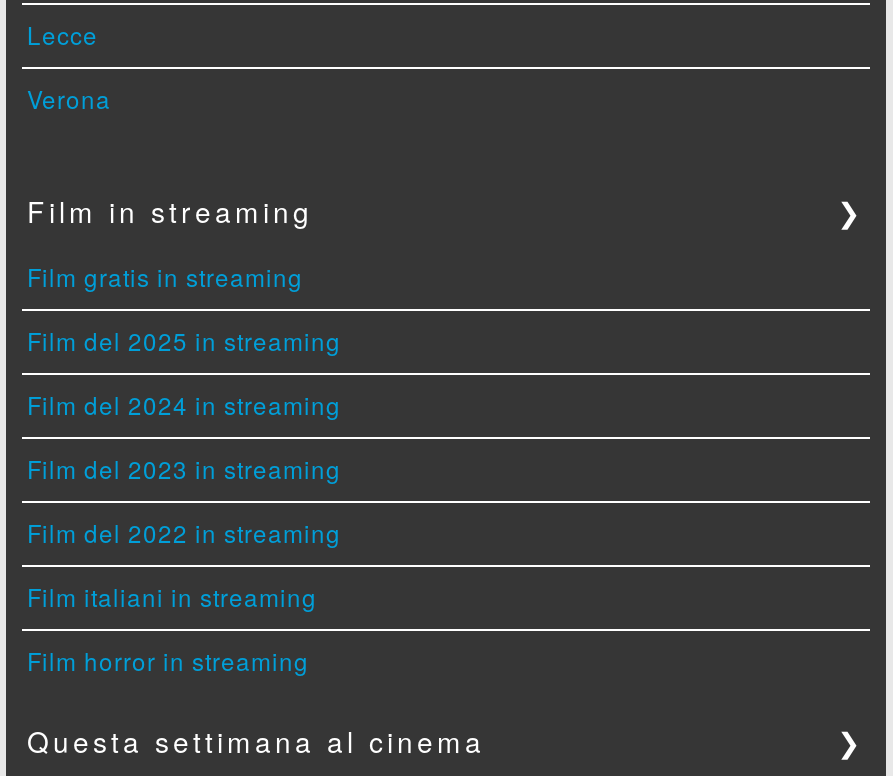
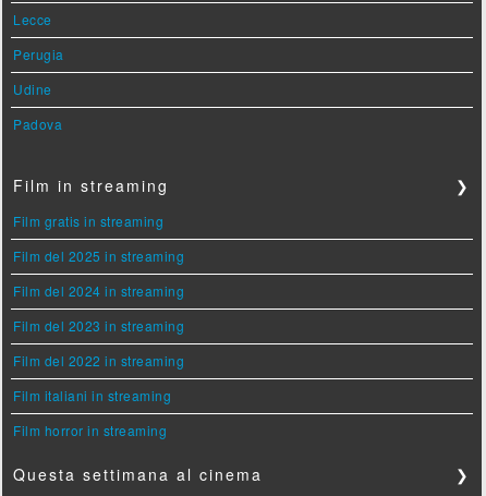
- Verona
+ Perugia
+ Udine
+ Padova
